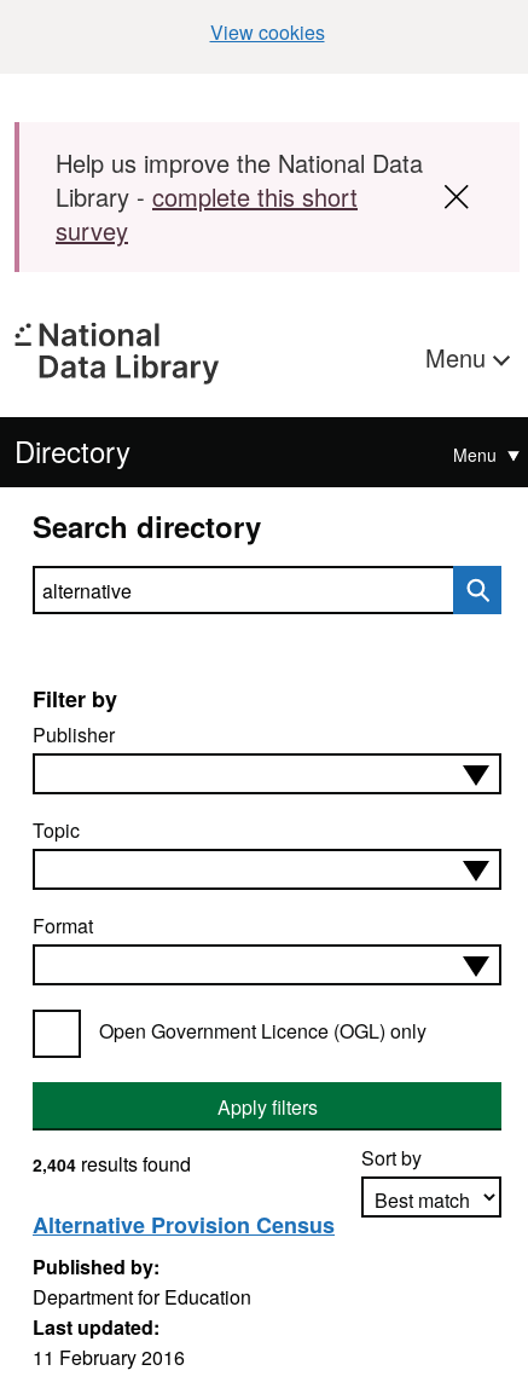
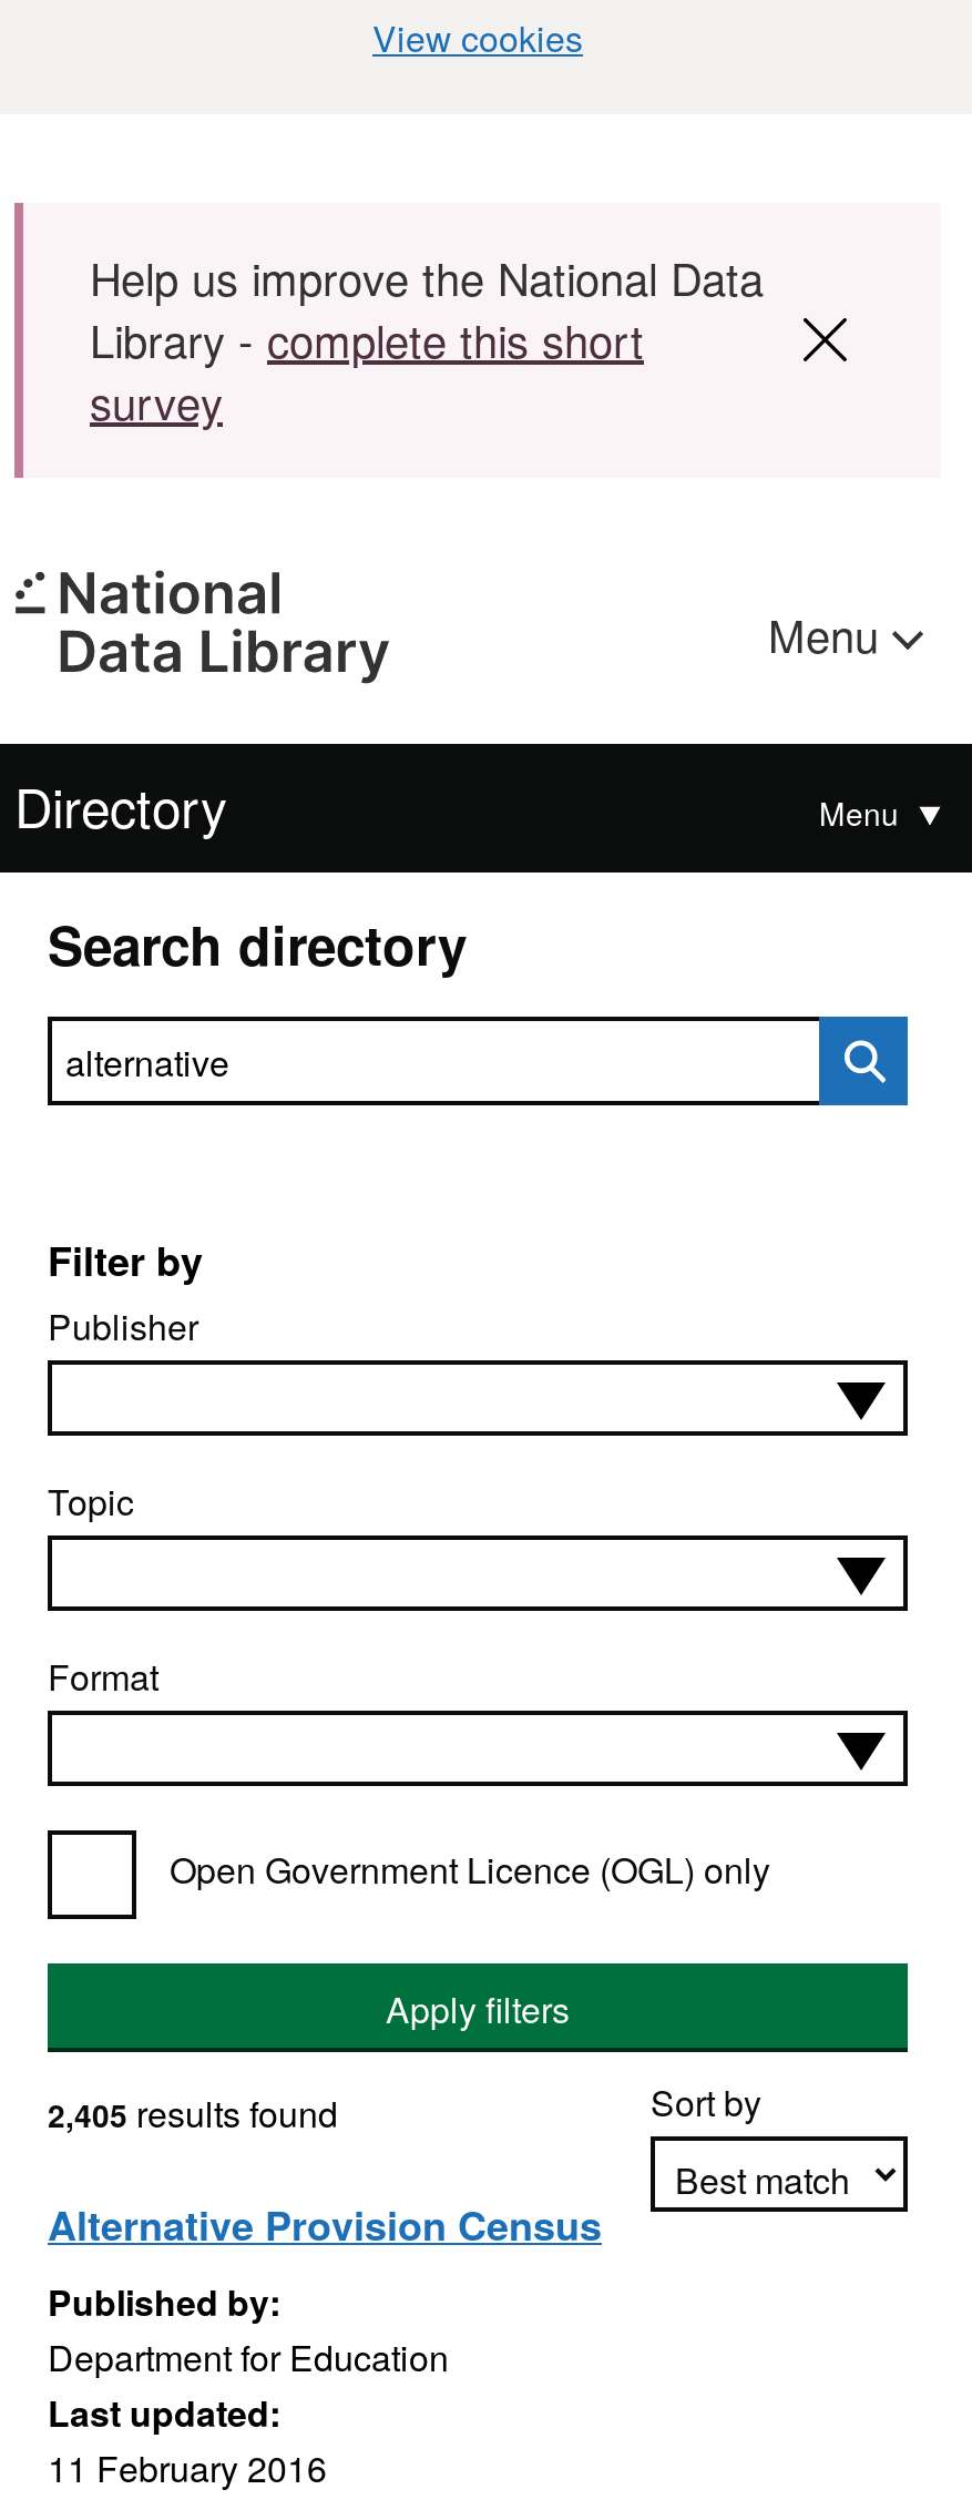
- 2,404 results found
+ 2,405 results found
